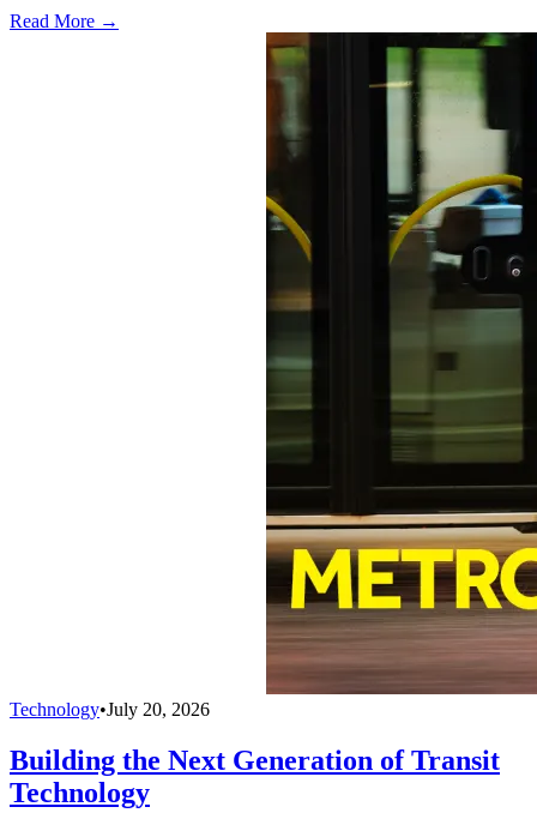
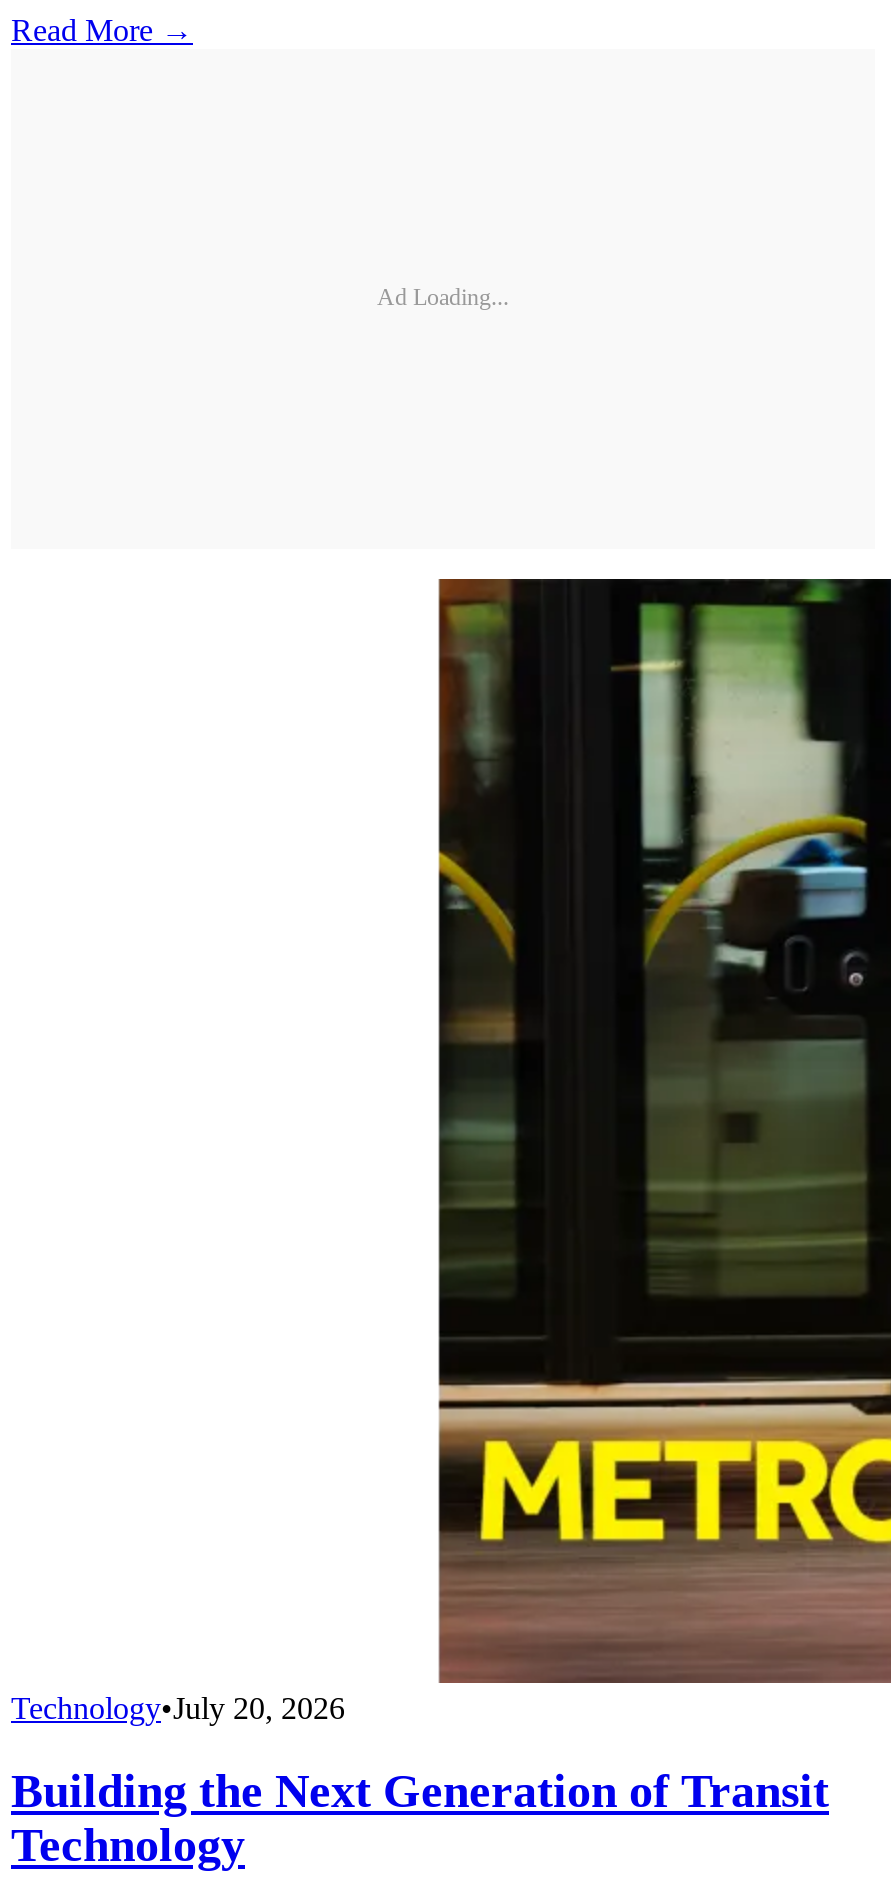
+ Ad Loading...
